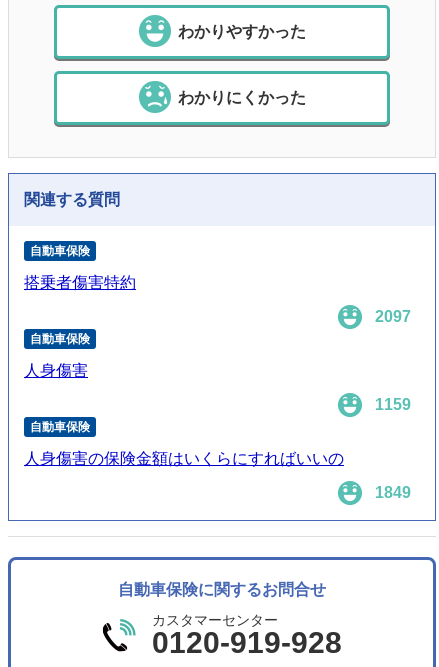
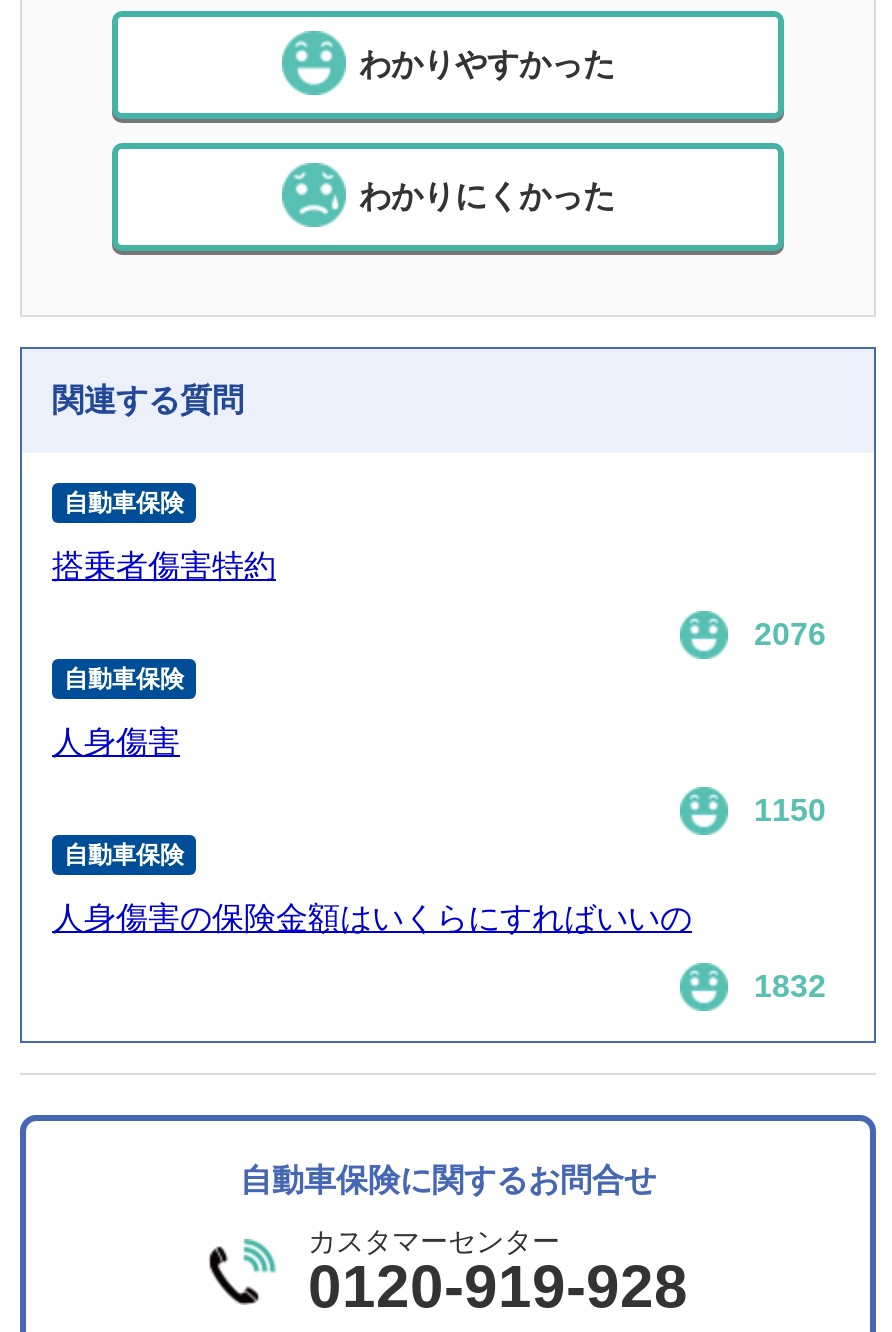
- 2097
+ 2076

- 1159
+ 1150

- 1849
+ 1832
